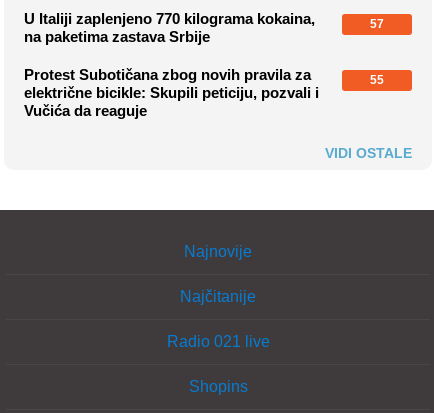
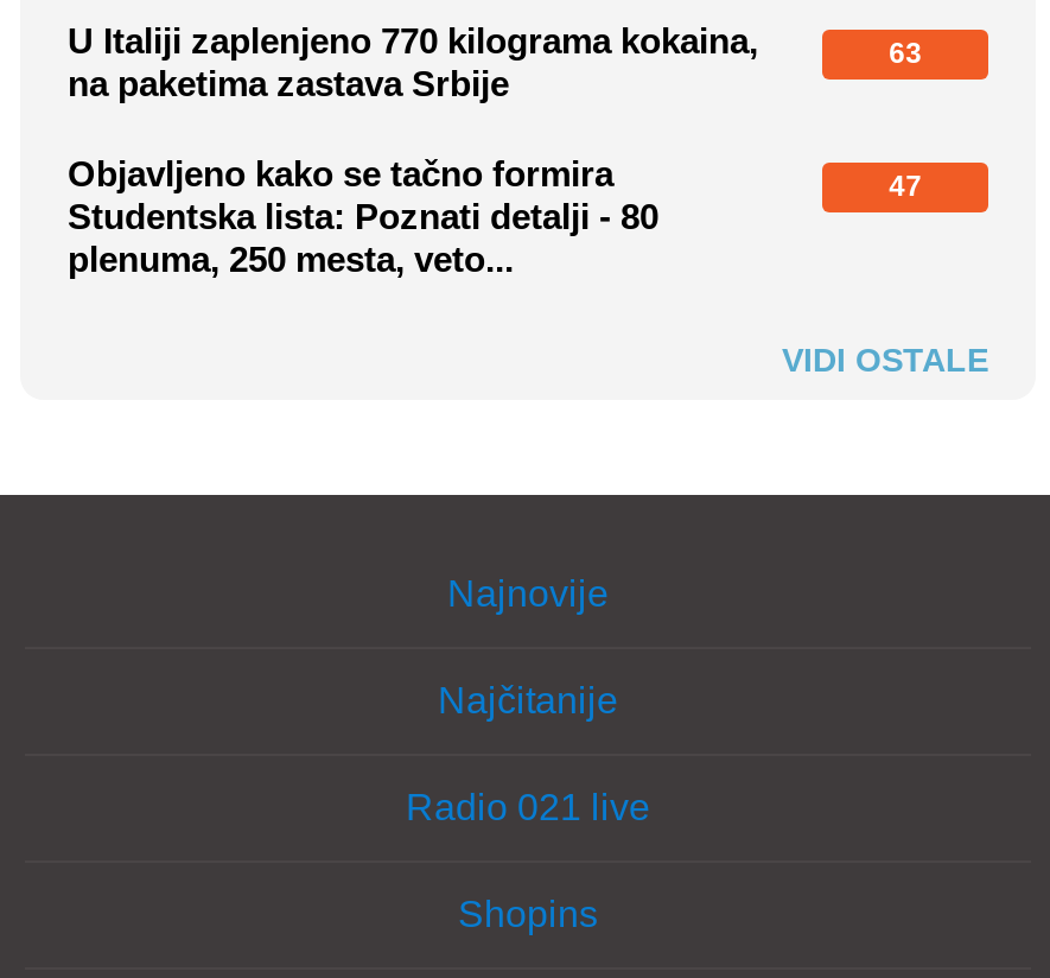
- 57
+ 63

- Protest Subotičana zbog novih pravila za
- električne bicikle: Skupili peticiju, pozvali i
- Vučića da reaguje
+ Objavljeno kako se tačno formira
+ Studentska lista: Poznati detalji - 80
+ plenuma, 250 mesta, veto...

- 55
+ 47
